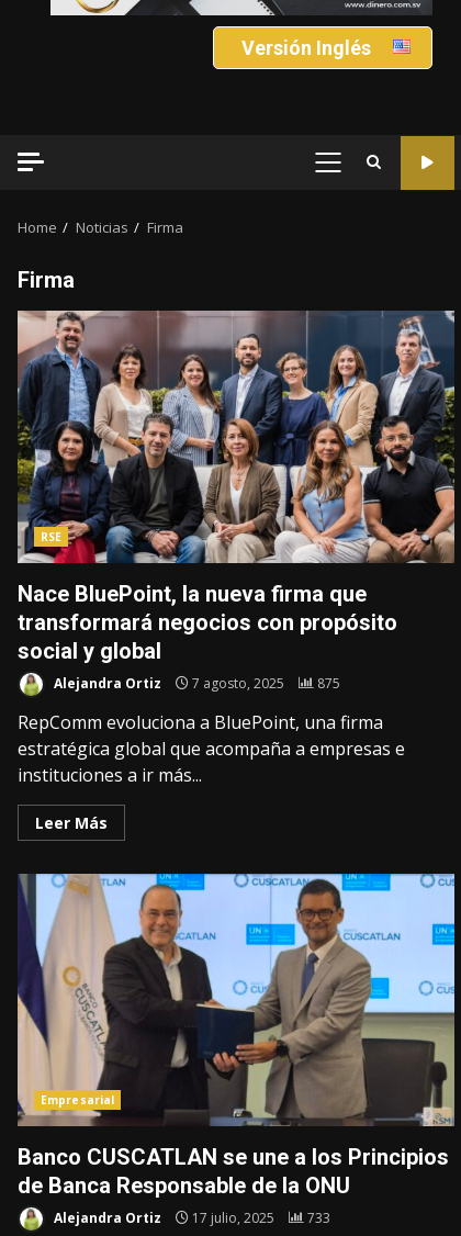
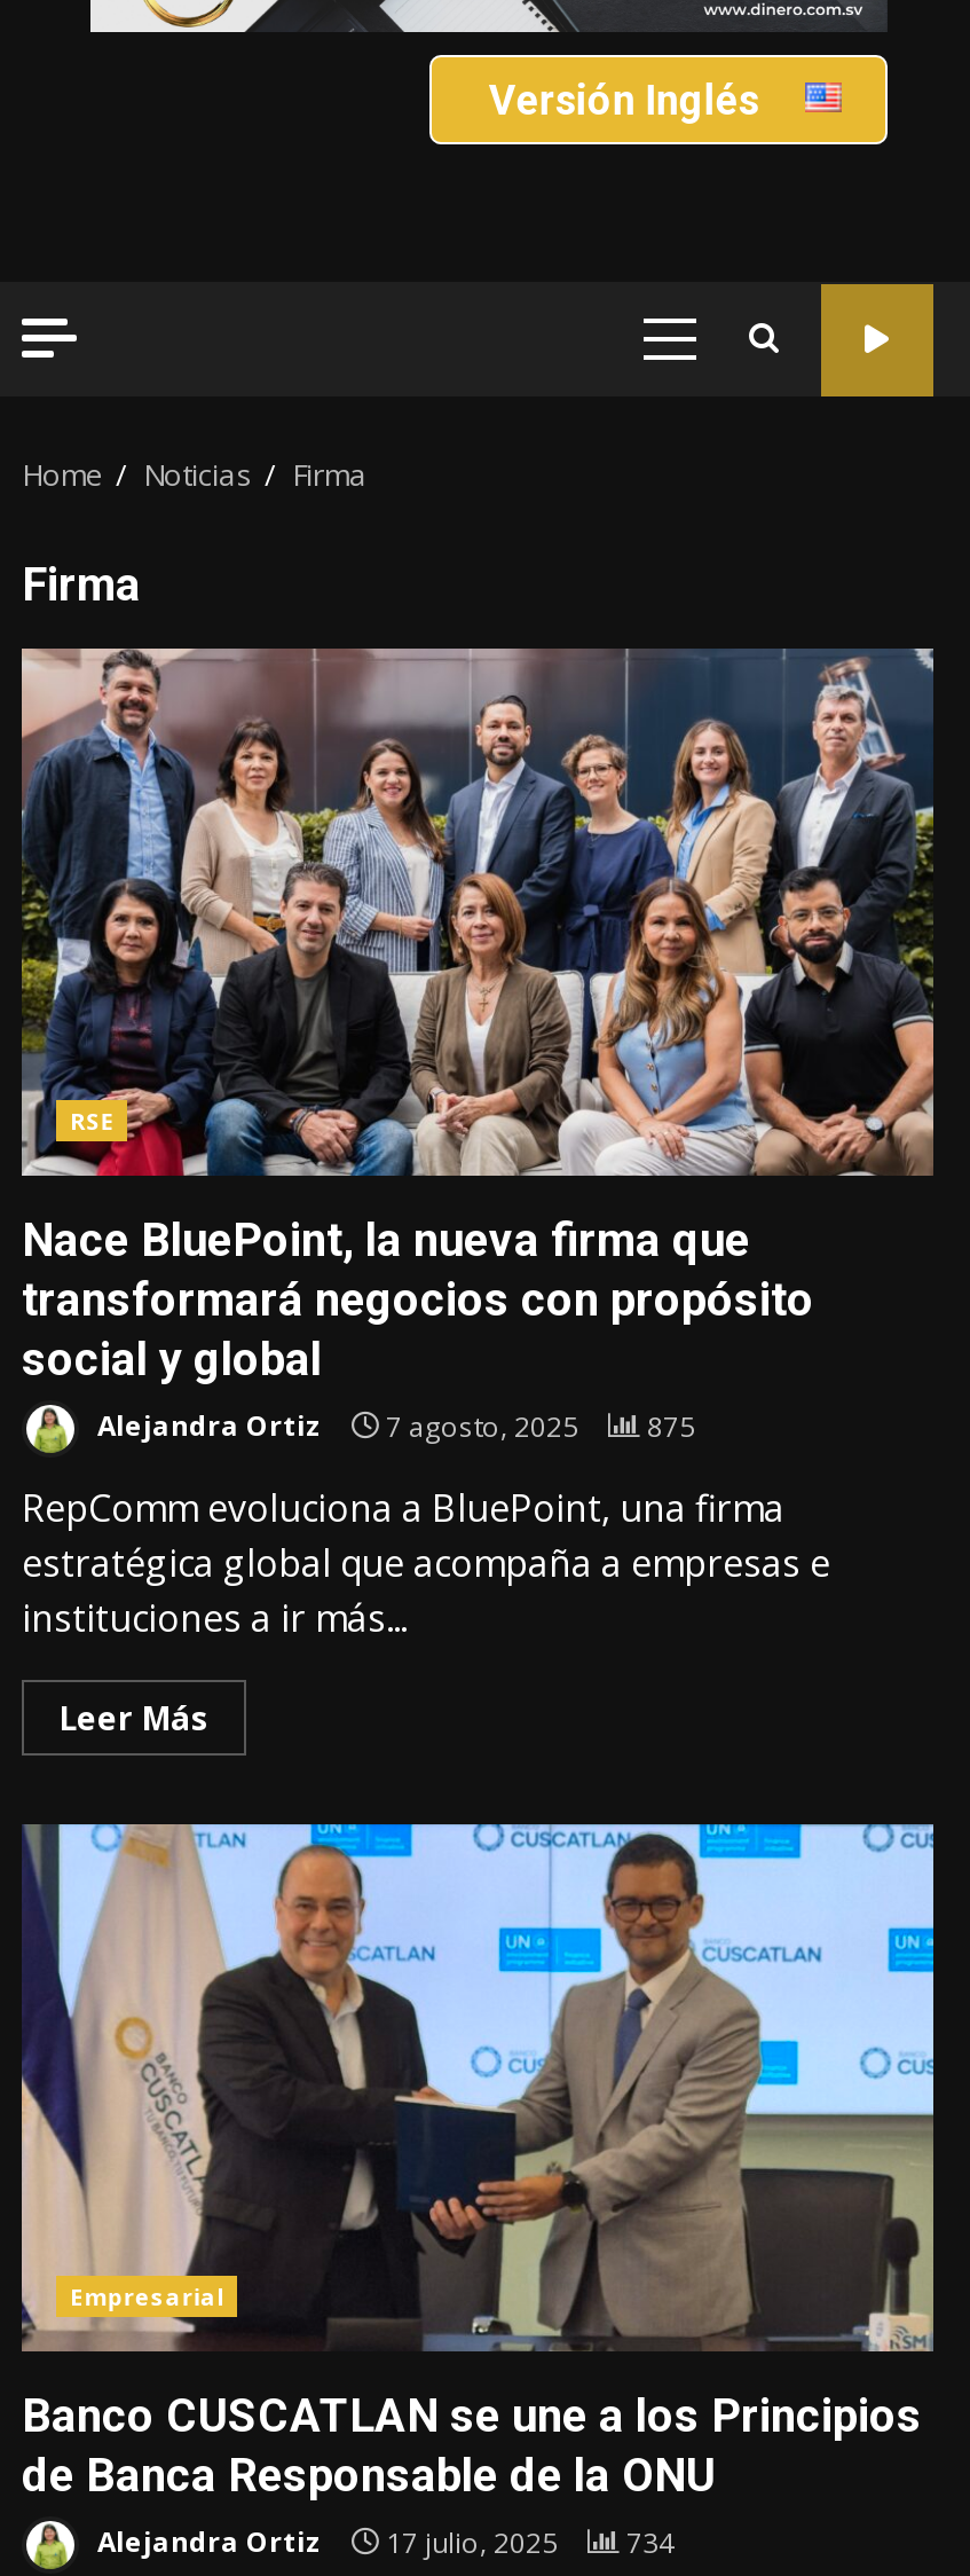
- Alejandra Ortiz 17 julio, 2025 733
+ Alejandra Ortiz 17 julio, 2025 734
